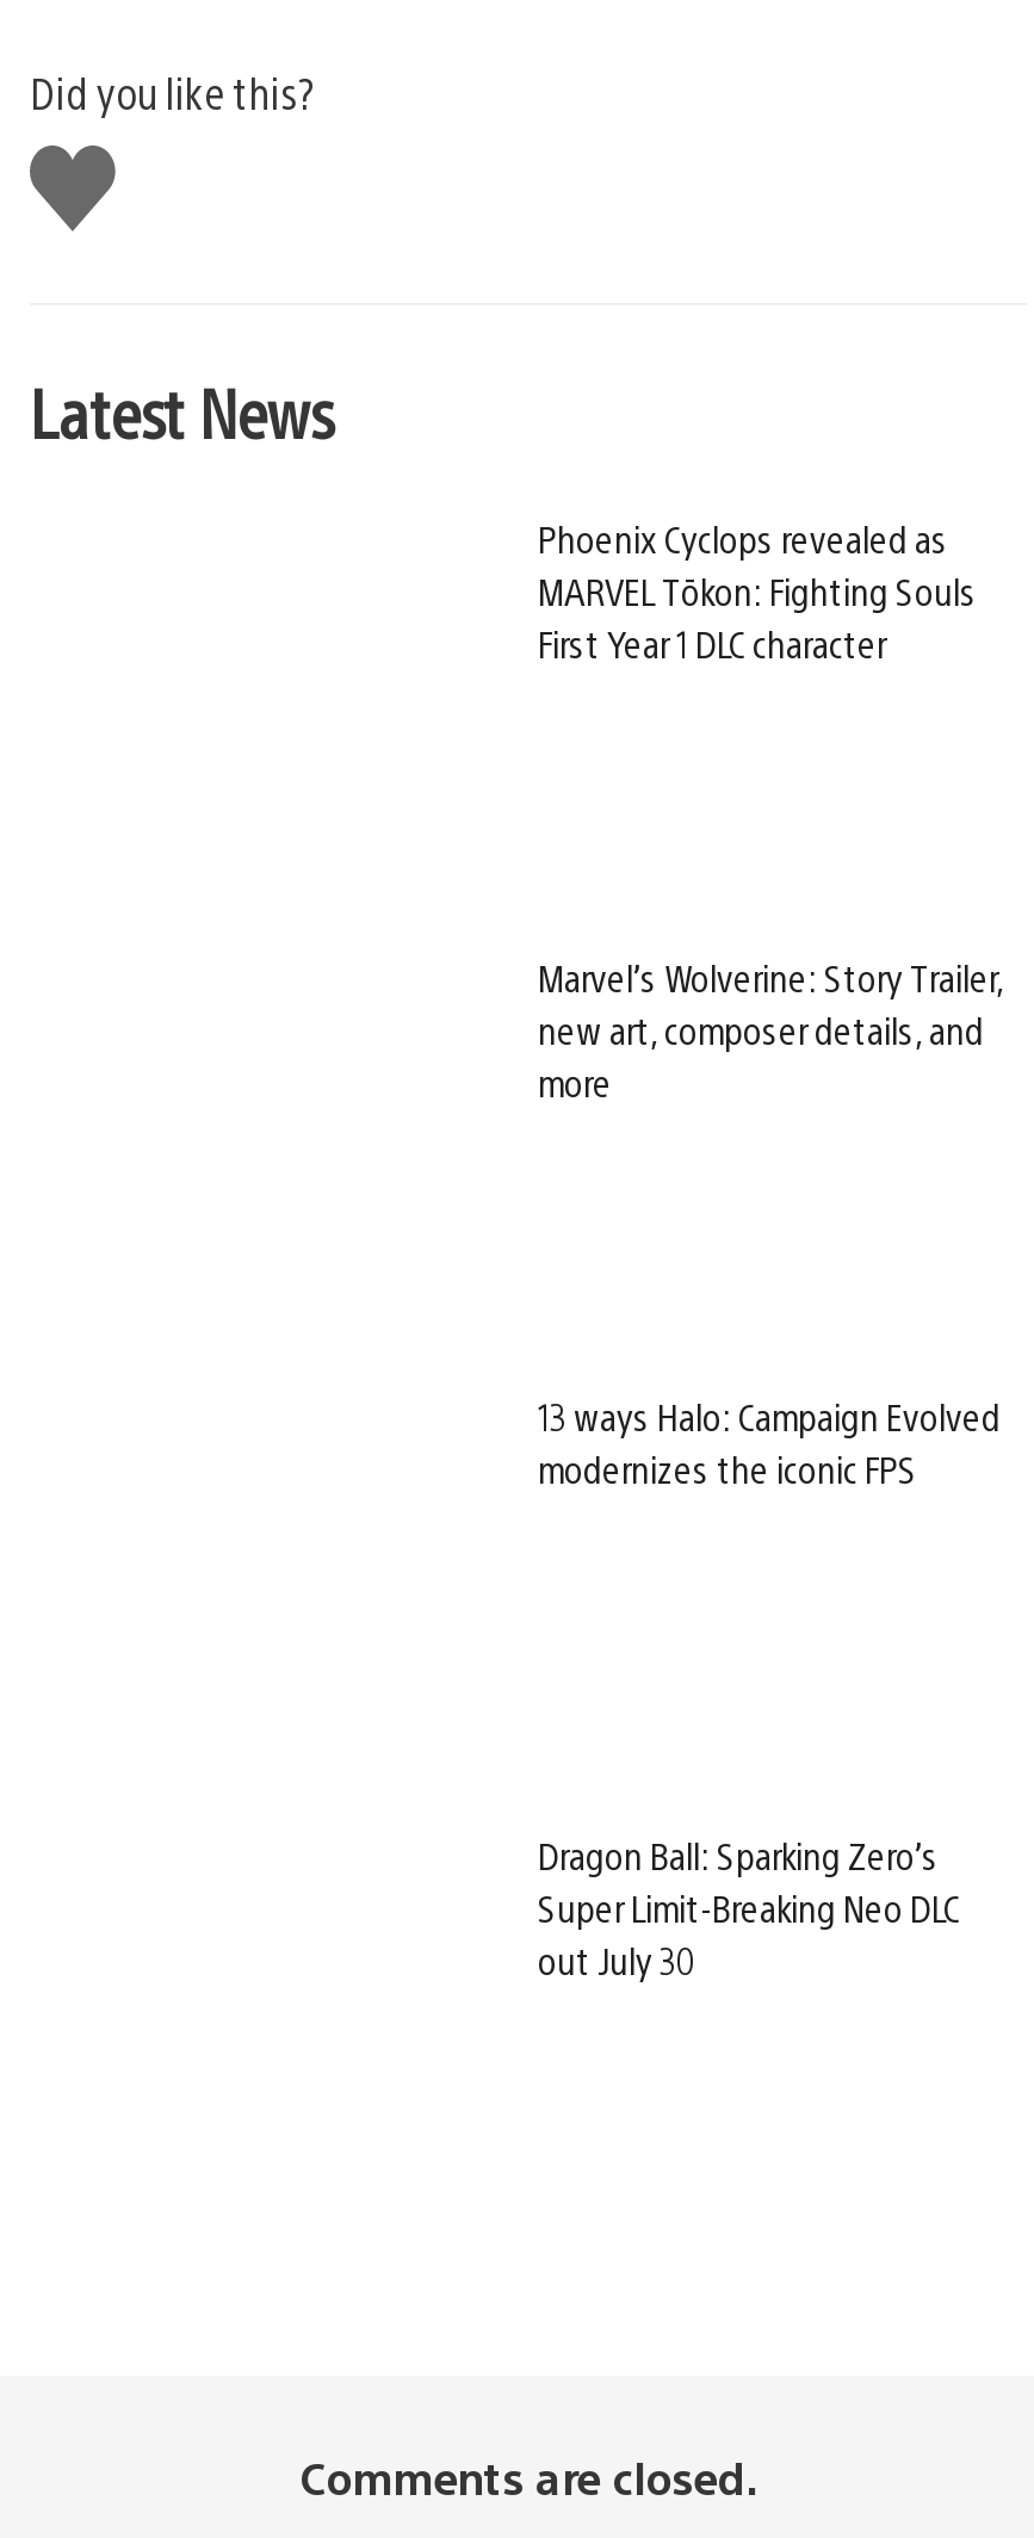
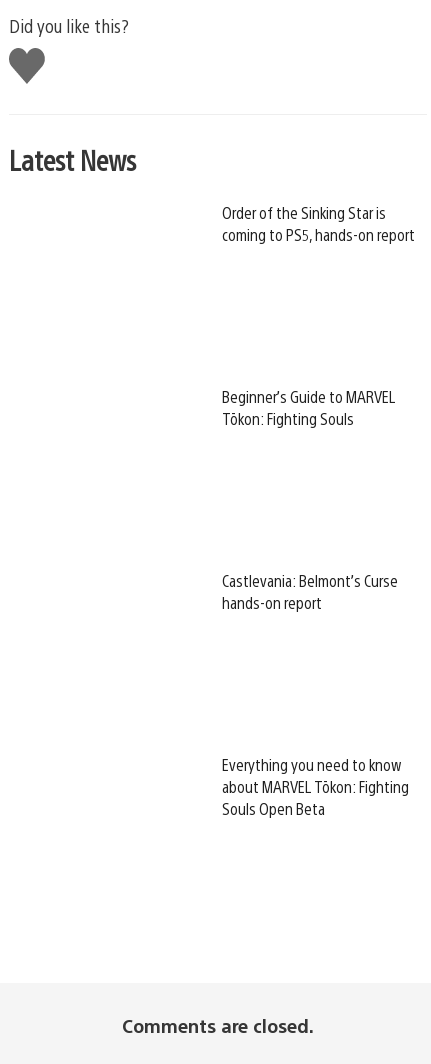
- Phoenix Cyclops revealed as
- MARVEL Tōkon: Fighting Souls
- First Year 1 DLC character
+ Order of the Sinking Star is
+ coming to PS5, hands-on report

- Marvel’s Wolverine: Story Trailer,
- new art, composer details, and
- more
+ Beginner’s Guide to MARVEL
+ Tōkon: Fighting Souls

- 13 ways Halo: Campaign Evolved
- modernizes the iconic FPS
+ Castlevania: Belmont’s Curse
+ hands-on report

- Dragon Ball: Sparking Zero’s
- Super Limit-Breaking Neo DLC
- out July 30
+ Everything you need to know
+ about MARVEL Tōkon: Fighting
+ Souls Open Beta
